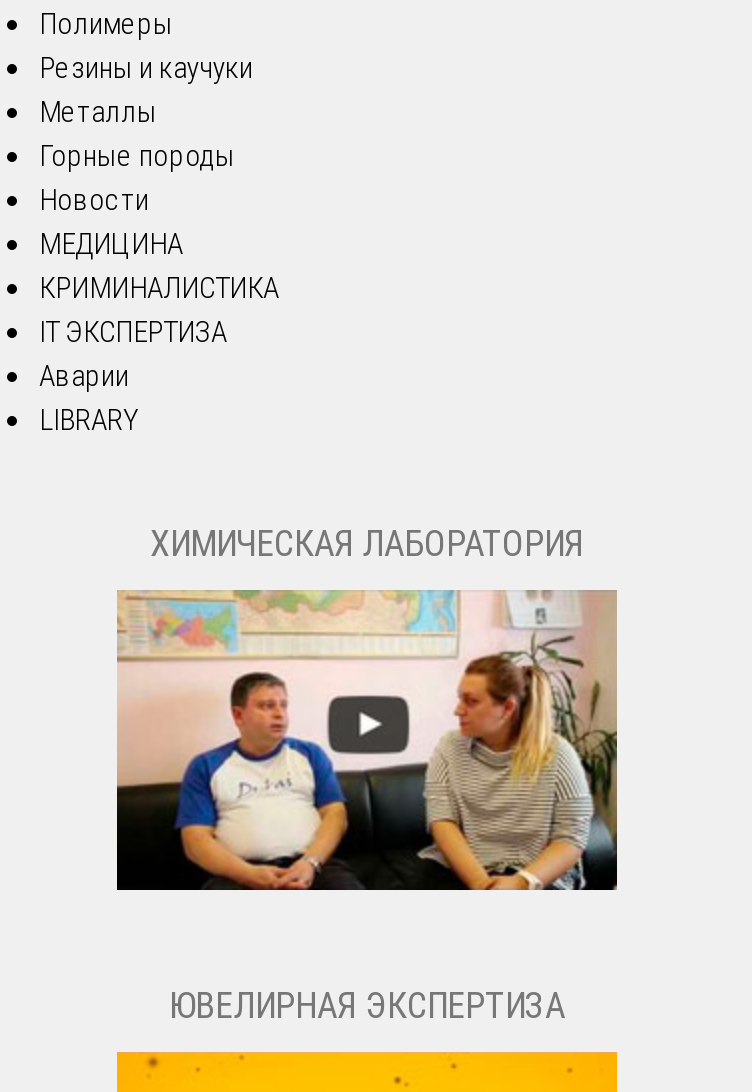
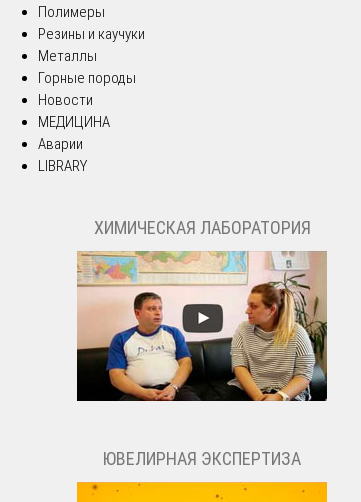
- КРИМИНАЛИСТИКА
- IT ЭКСПЕРТИЗА
